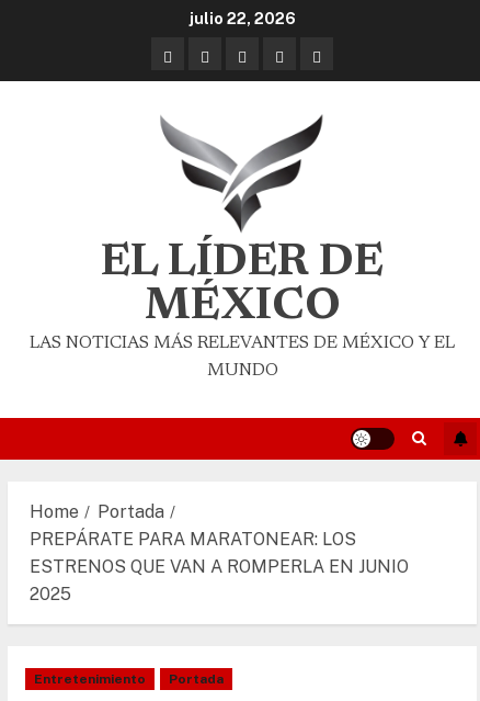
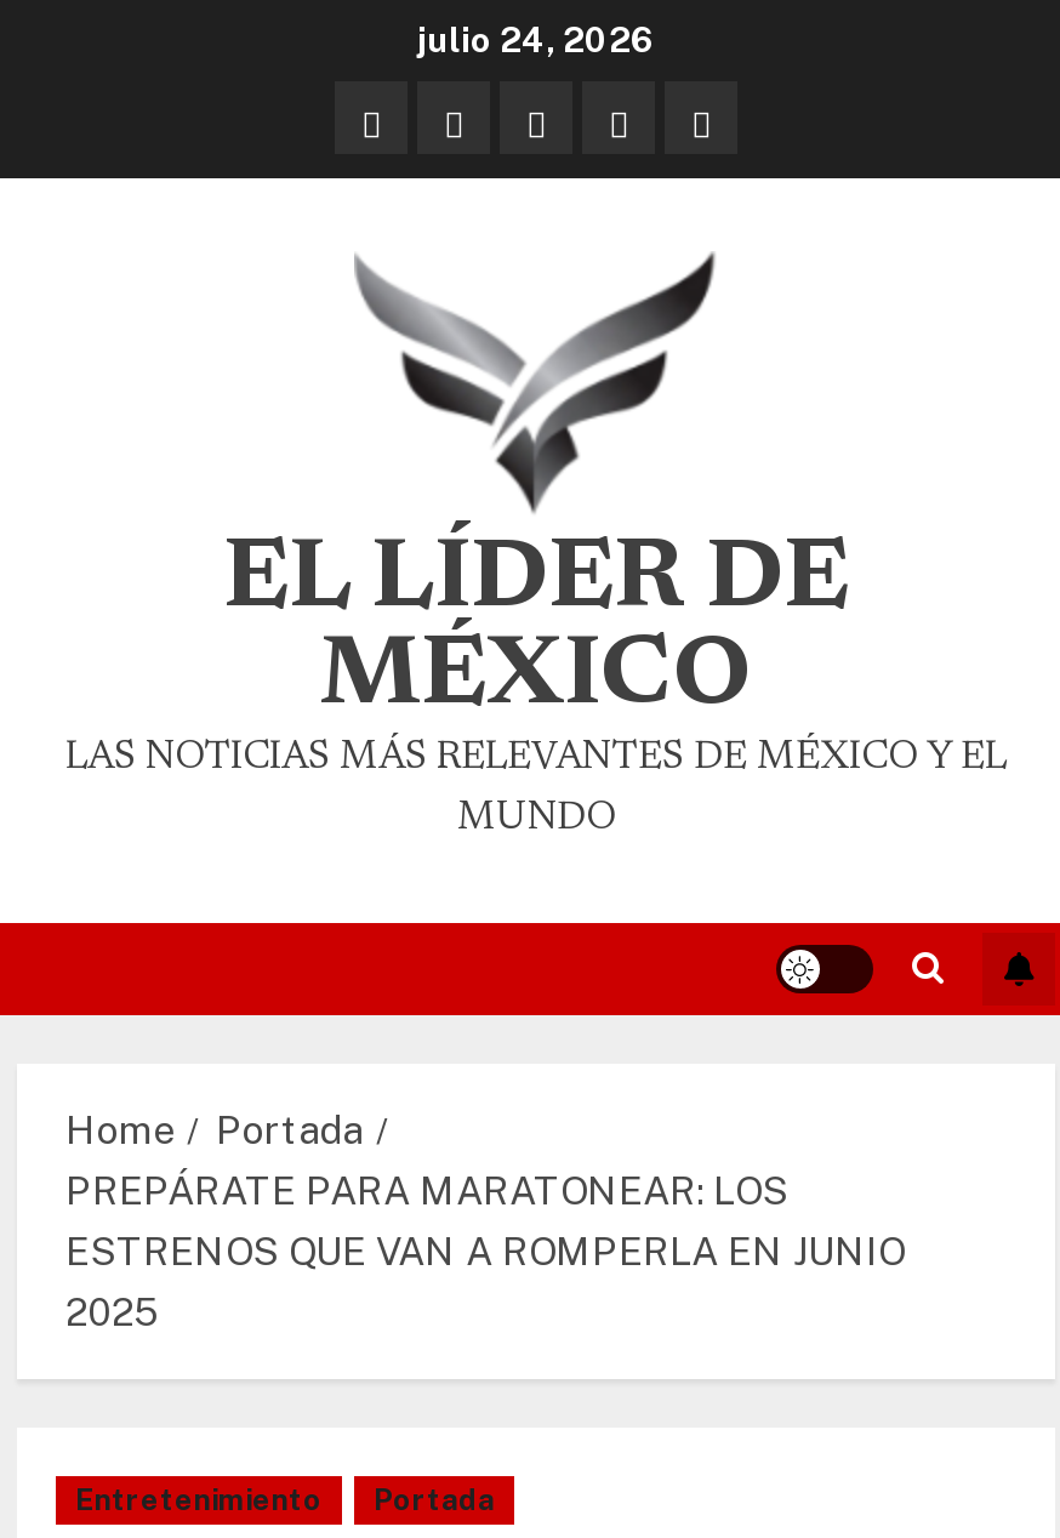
- julio 22, 2026
+ julio 24, 2026
